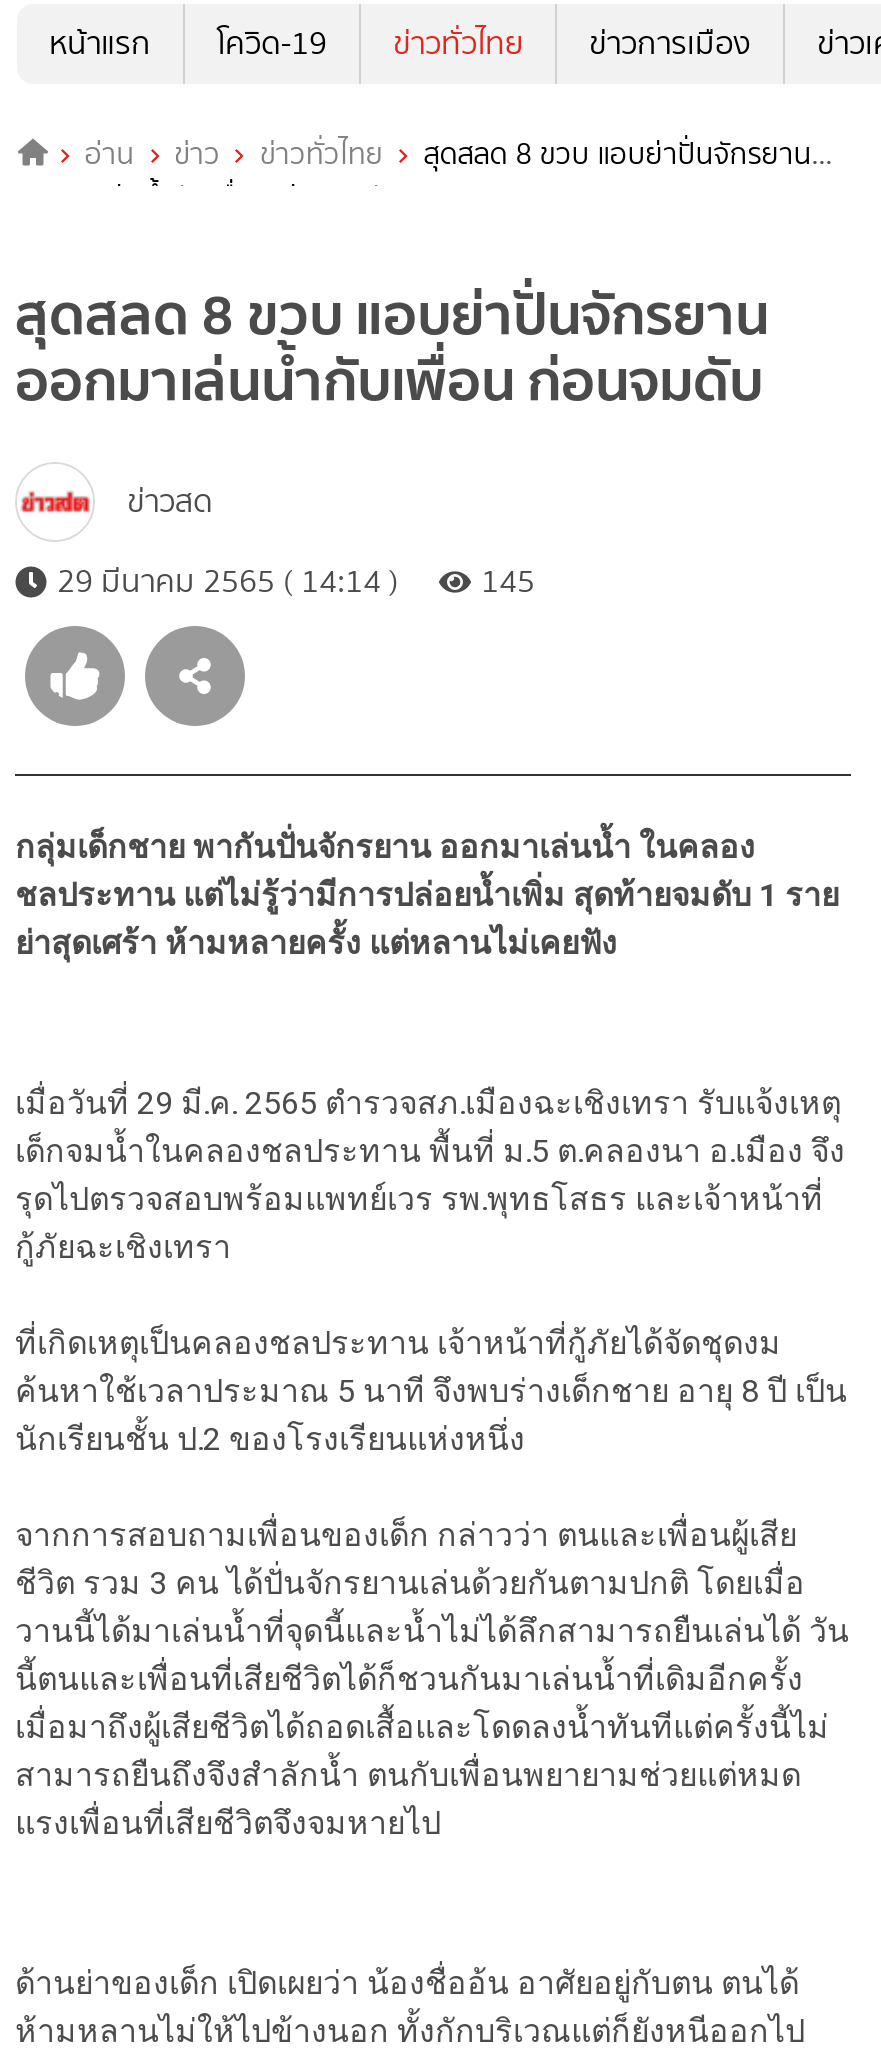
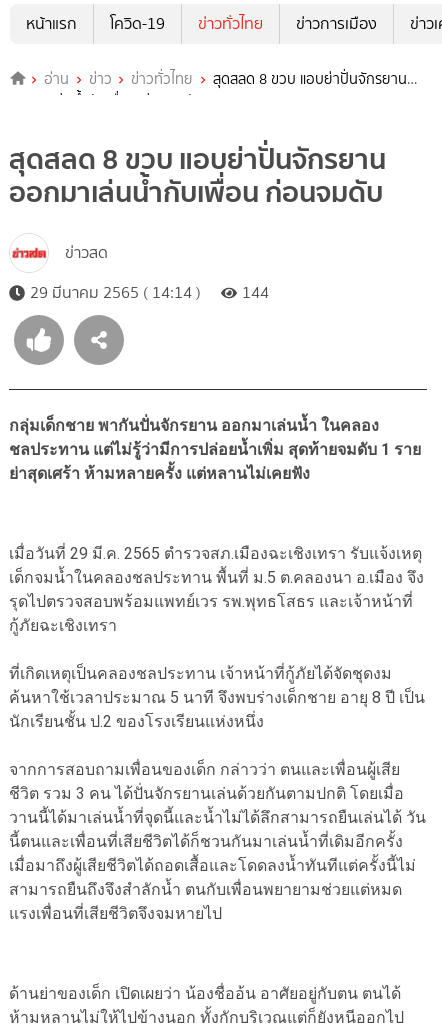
- 29 มีนาคม 2565 ( 14:14 ) 145
+ 29 มีนาคม 2565 ( 14:14 ) 144
